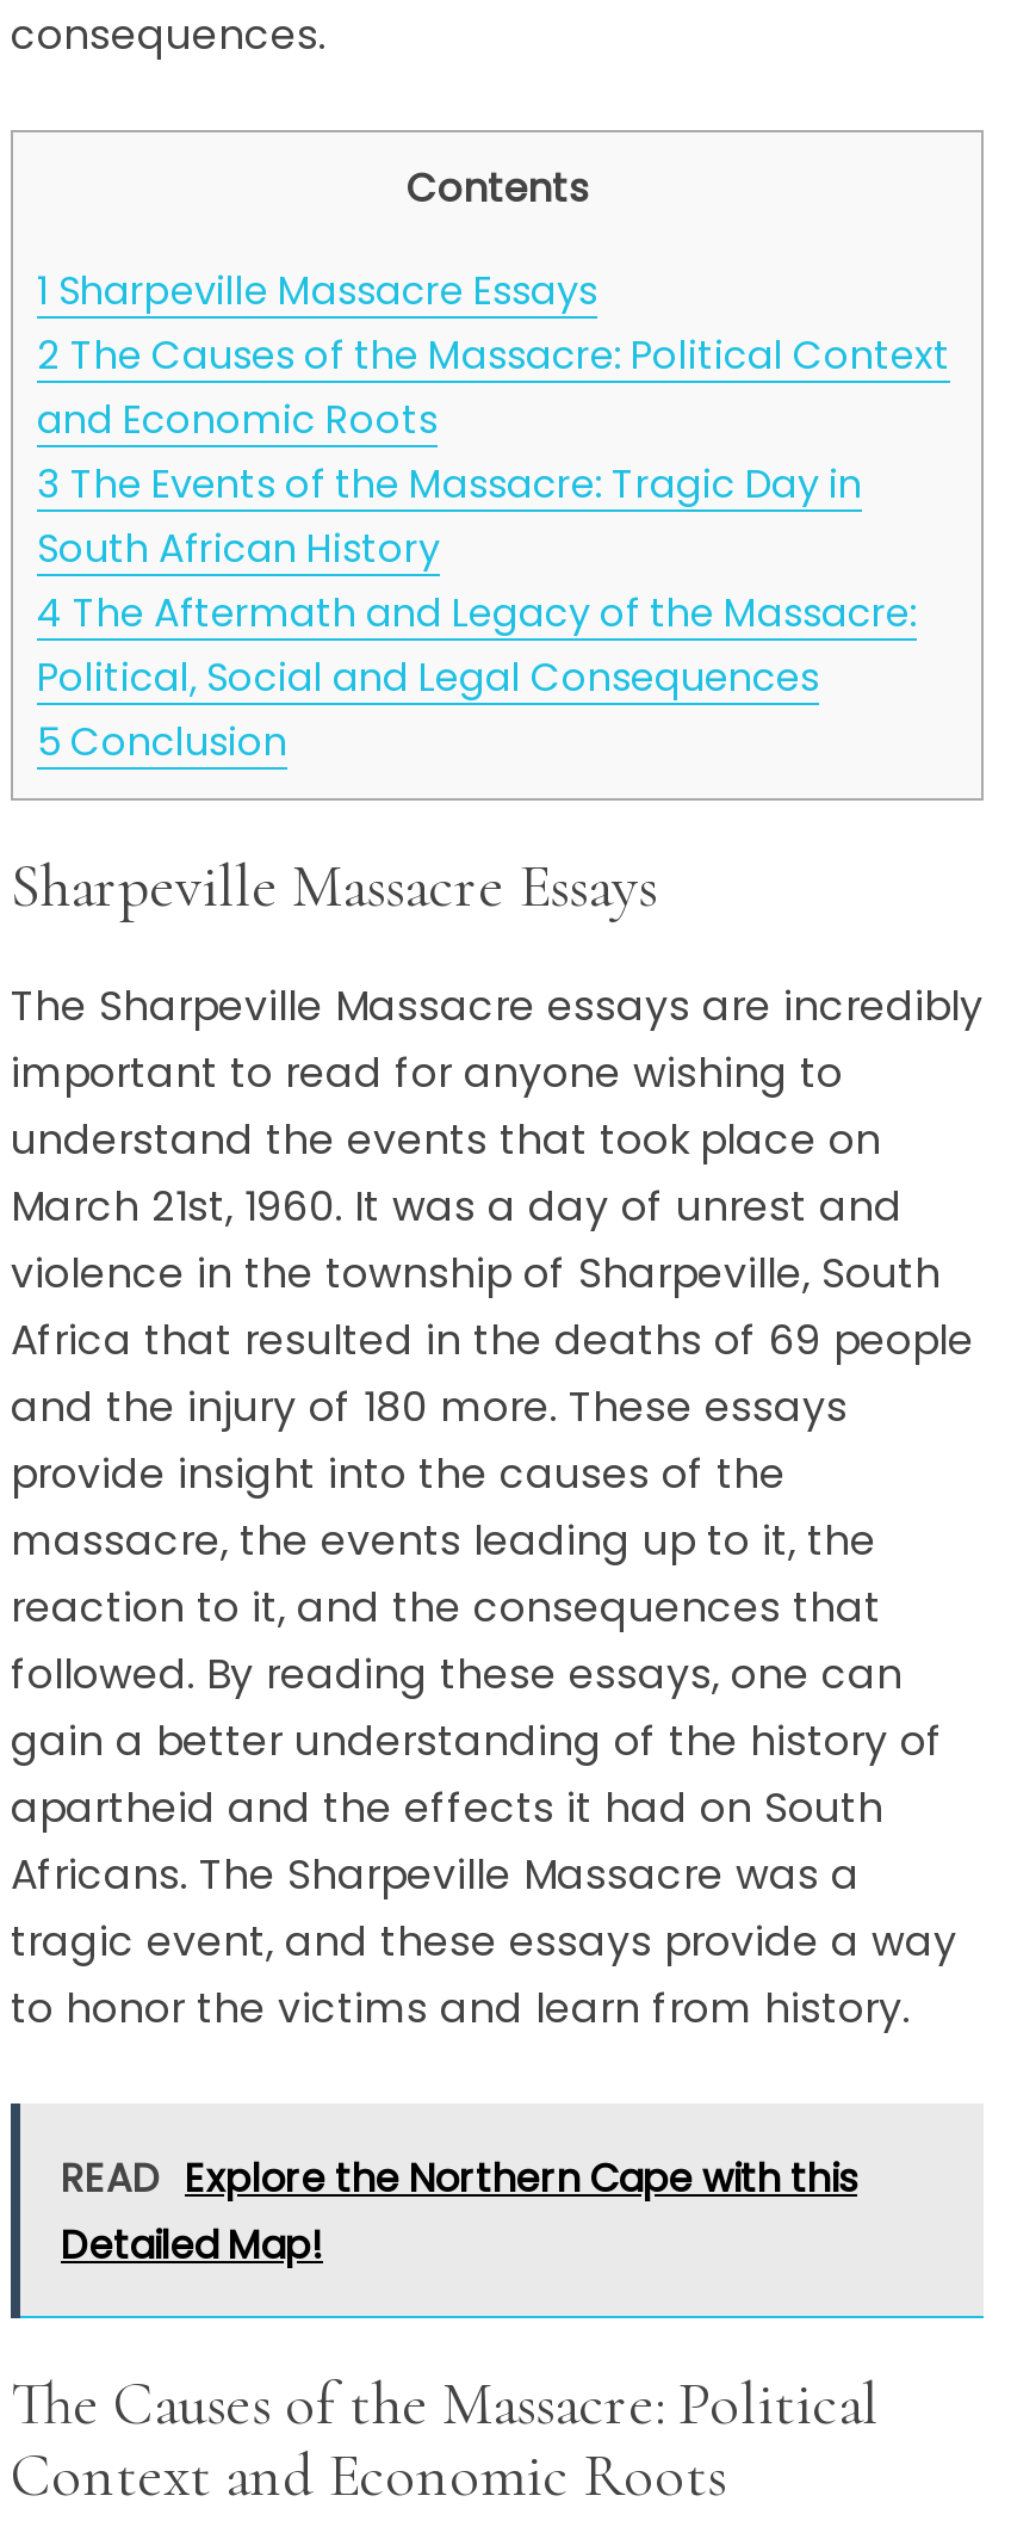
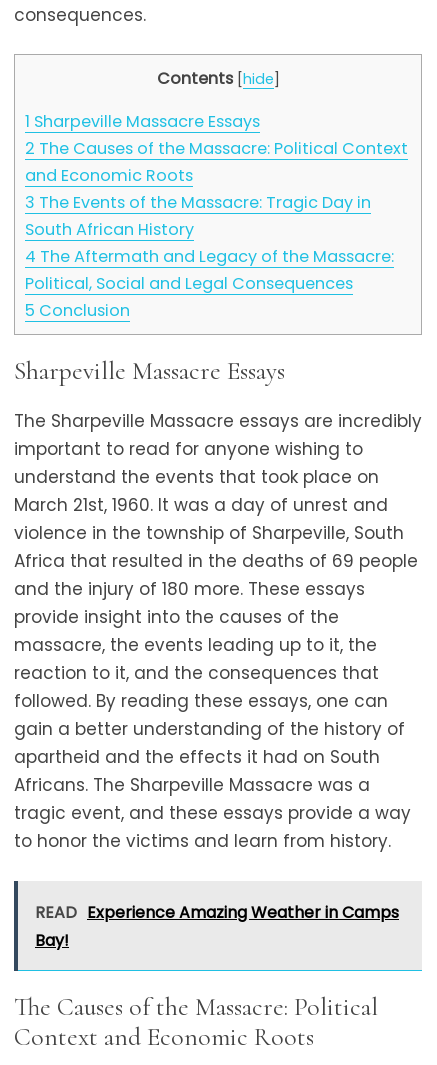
- Contents
+ Contents [hide]

- READ Explore the Northern Cape with this
- Detailed Map!
+ READ Experience Amazing Weather in Camps
+ Bay!
